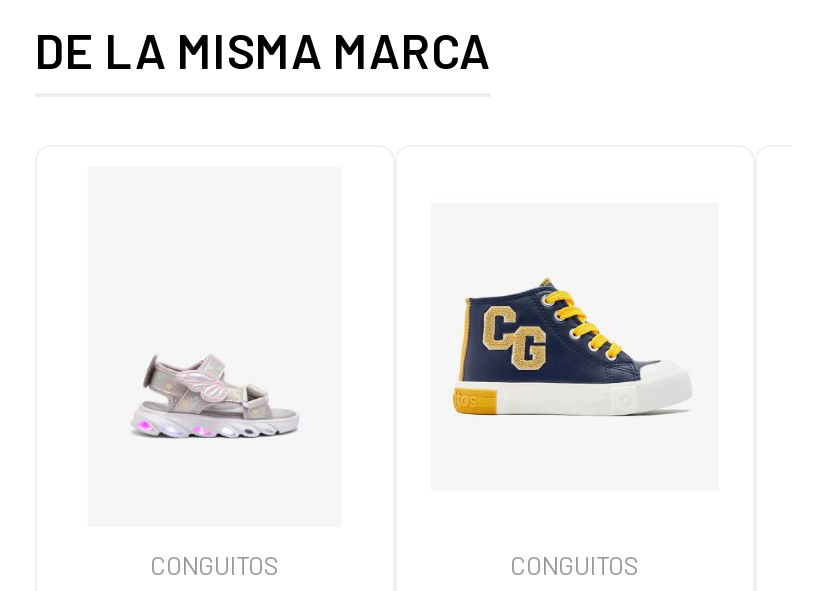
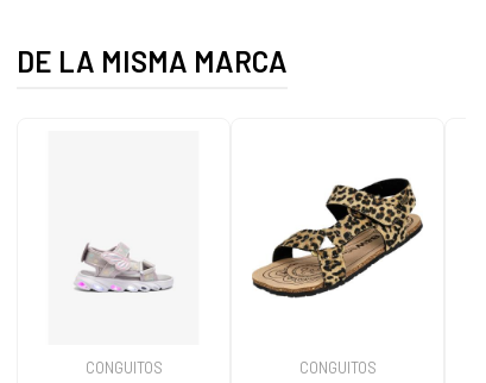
- [image]
+ [image]
